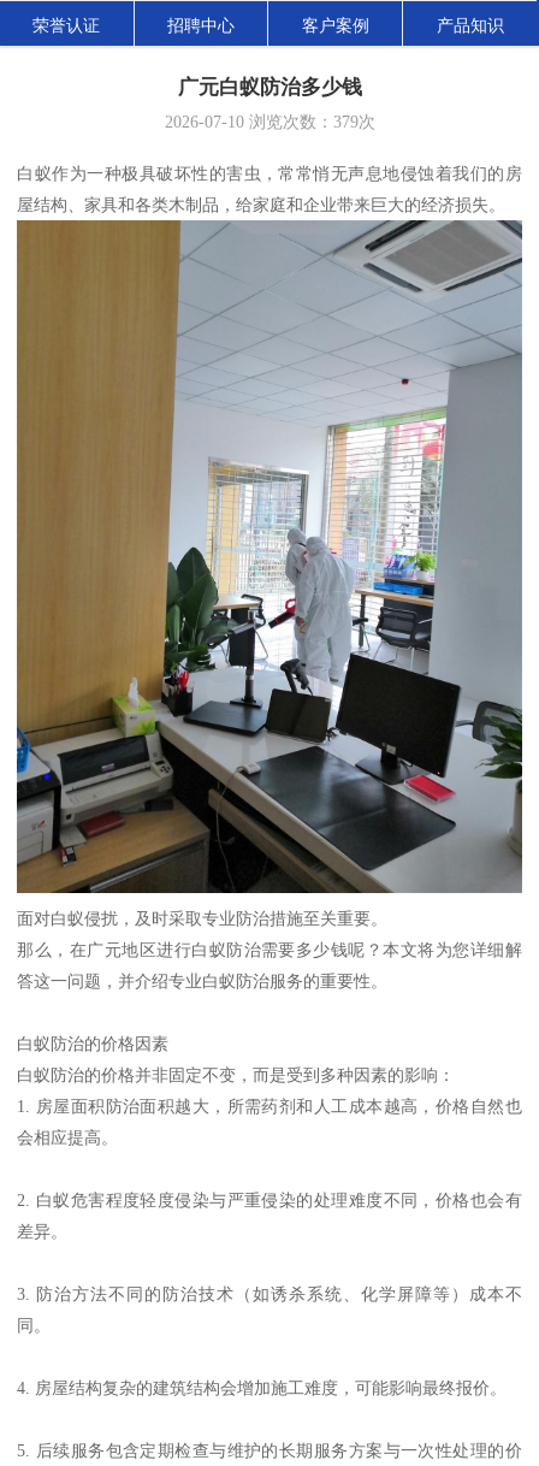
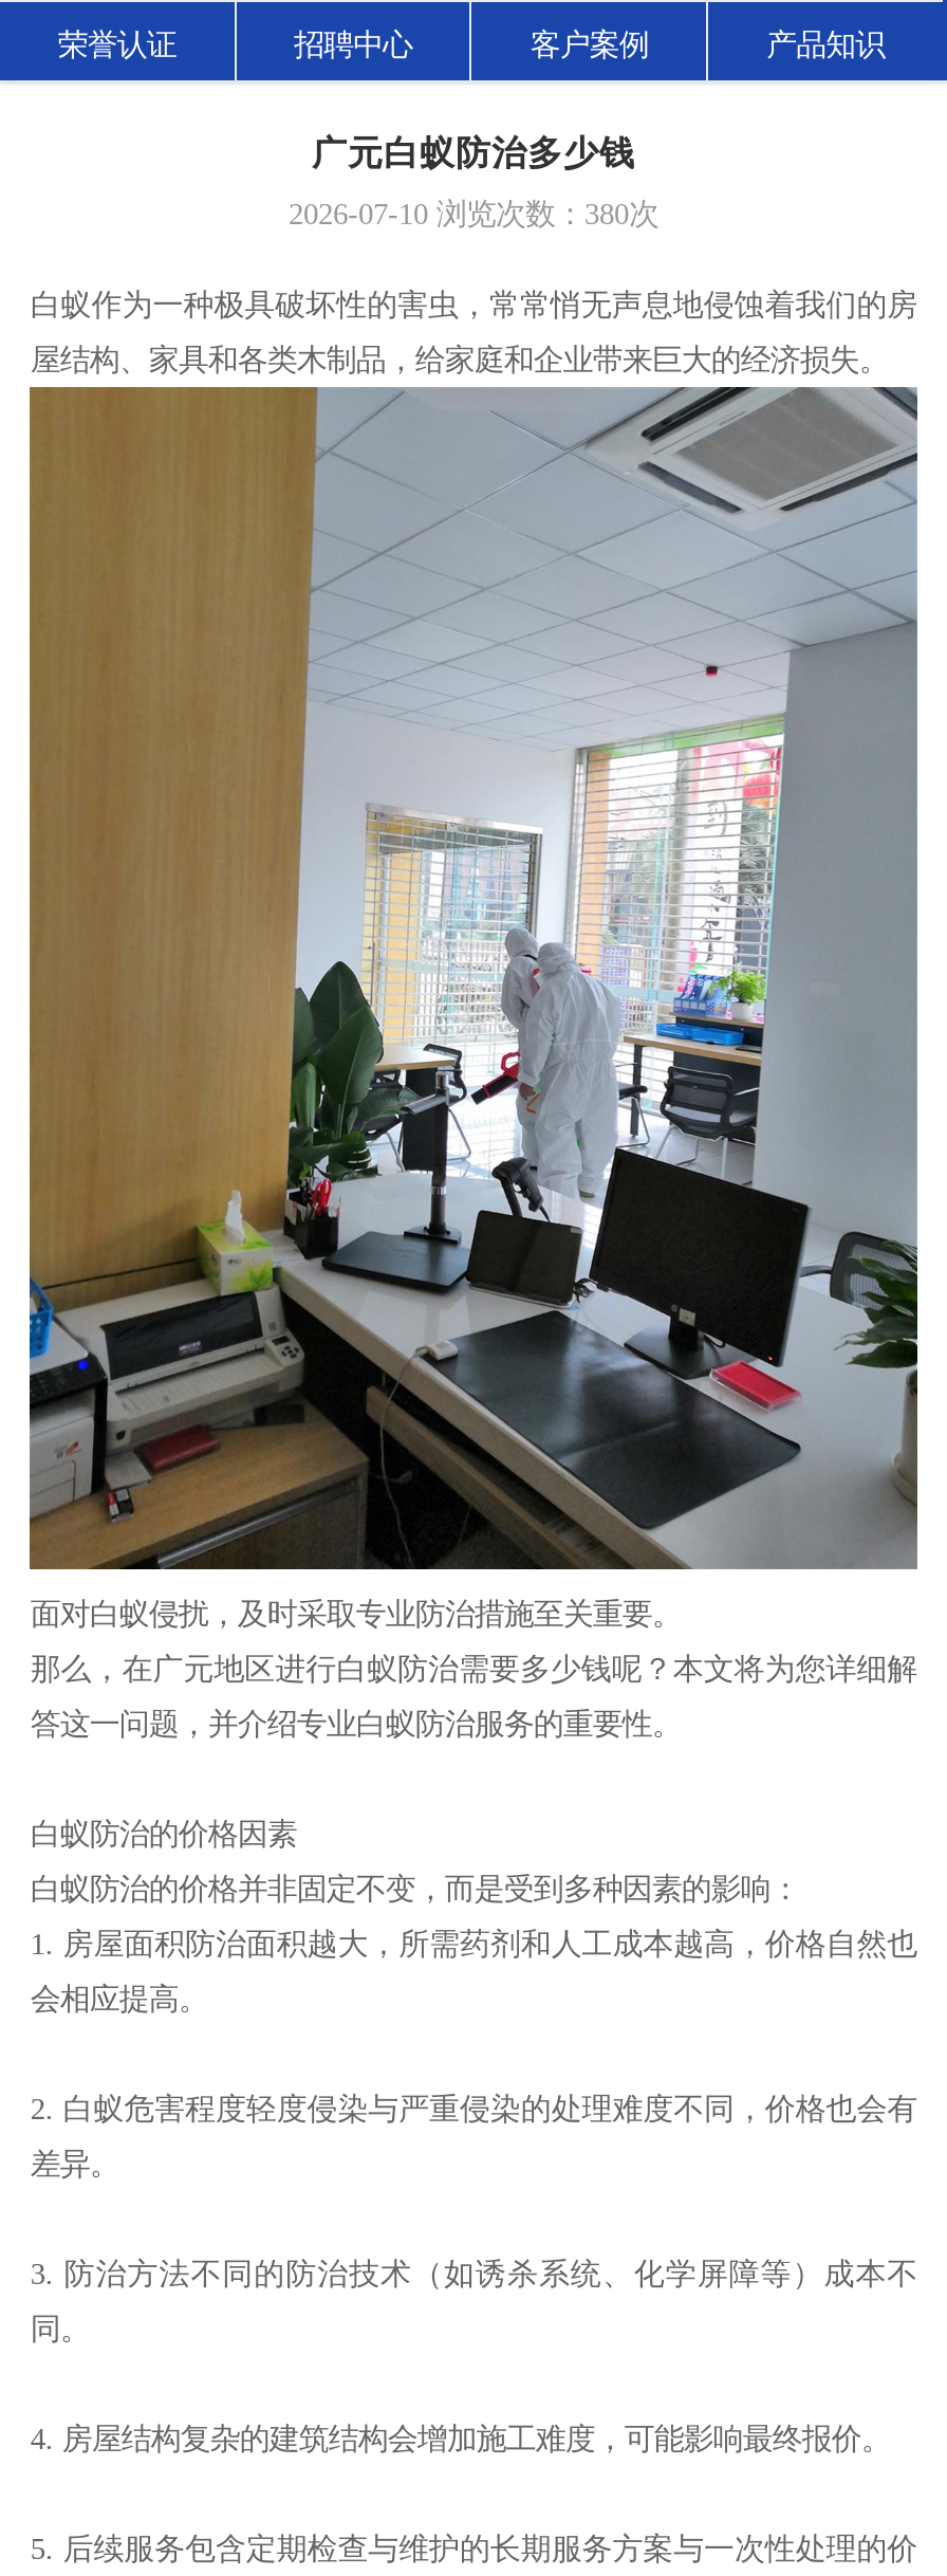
- 2026-07-10浏览次数：379次
+ 2026-07-10浏览次数：380次
